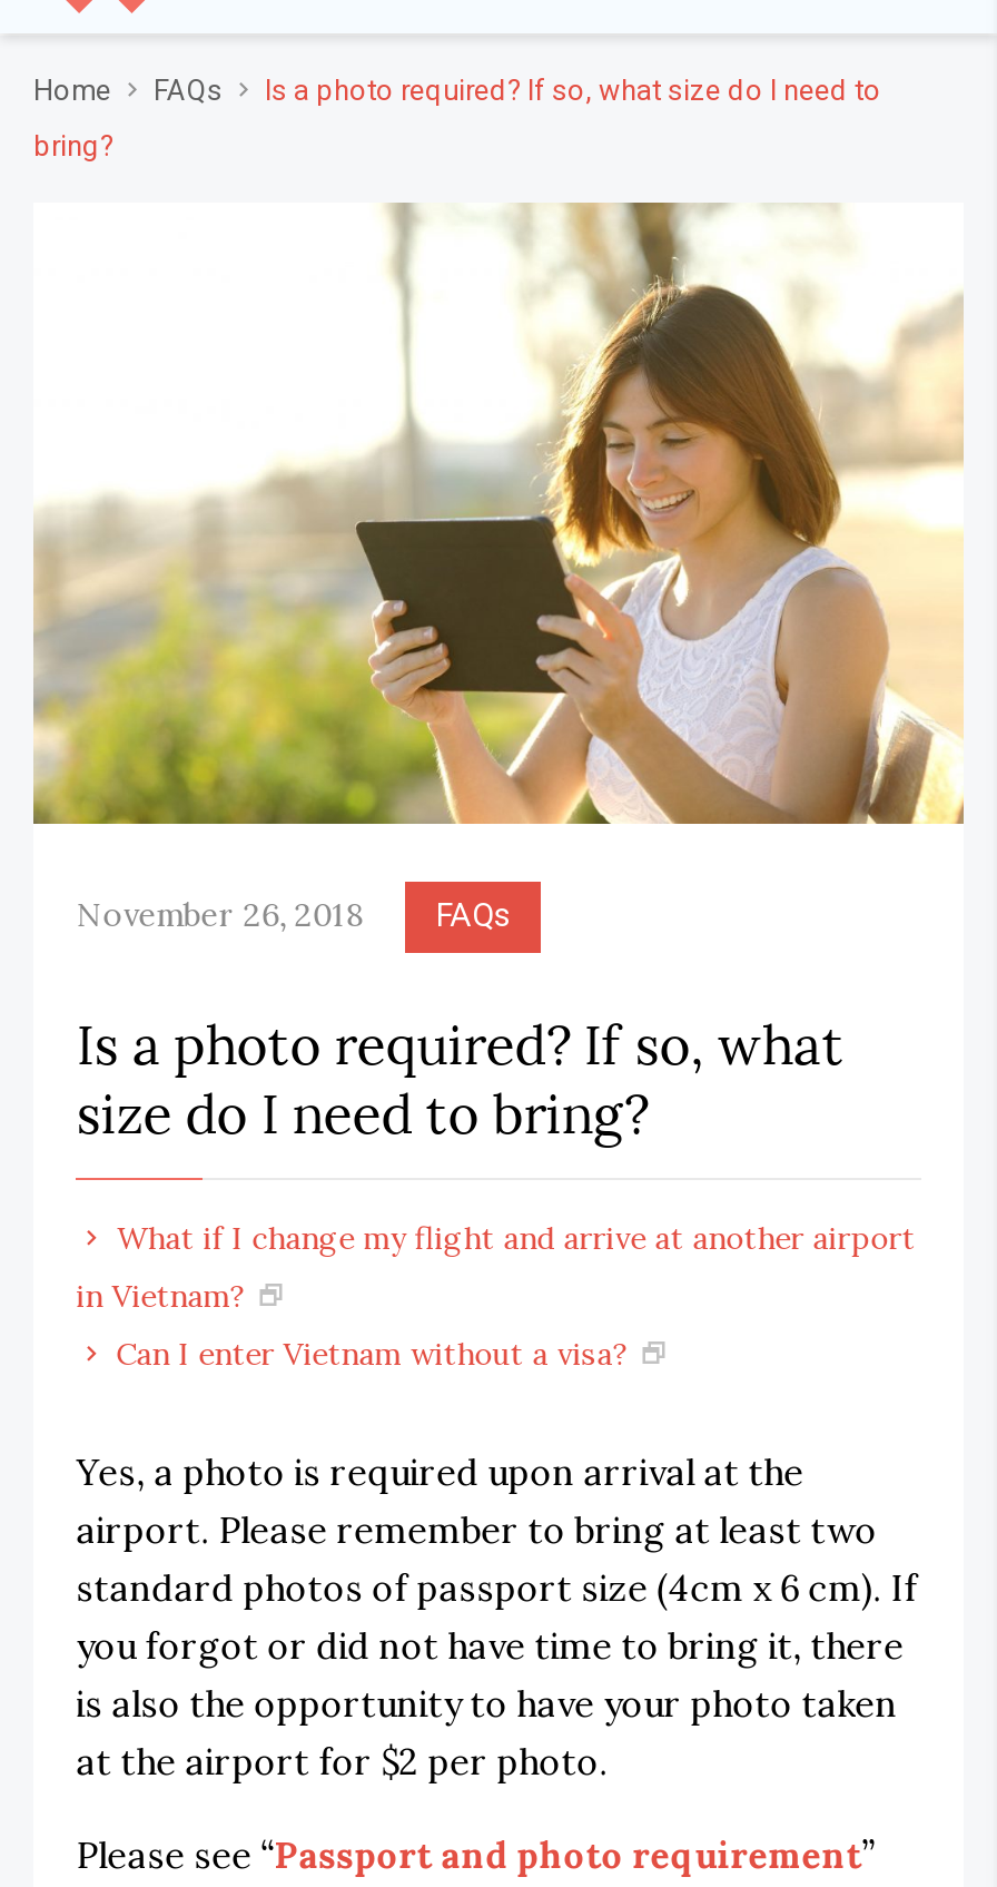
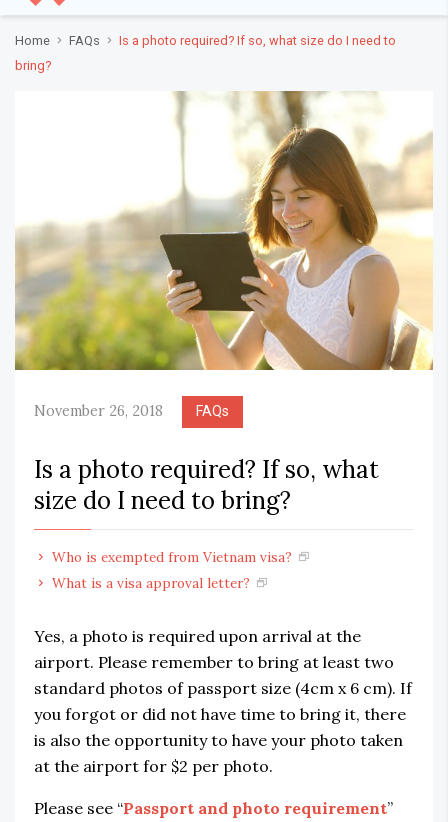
- What if I change my flight and arrive at another airport
- in Vietnam?
- Can I enter Vietnam without a visa?
+ Who is exempted from Vietnam visa?
+ What is a visa approval letter?
